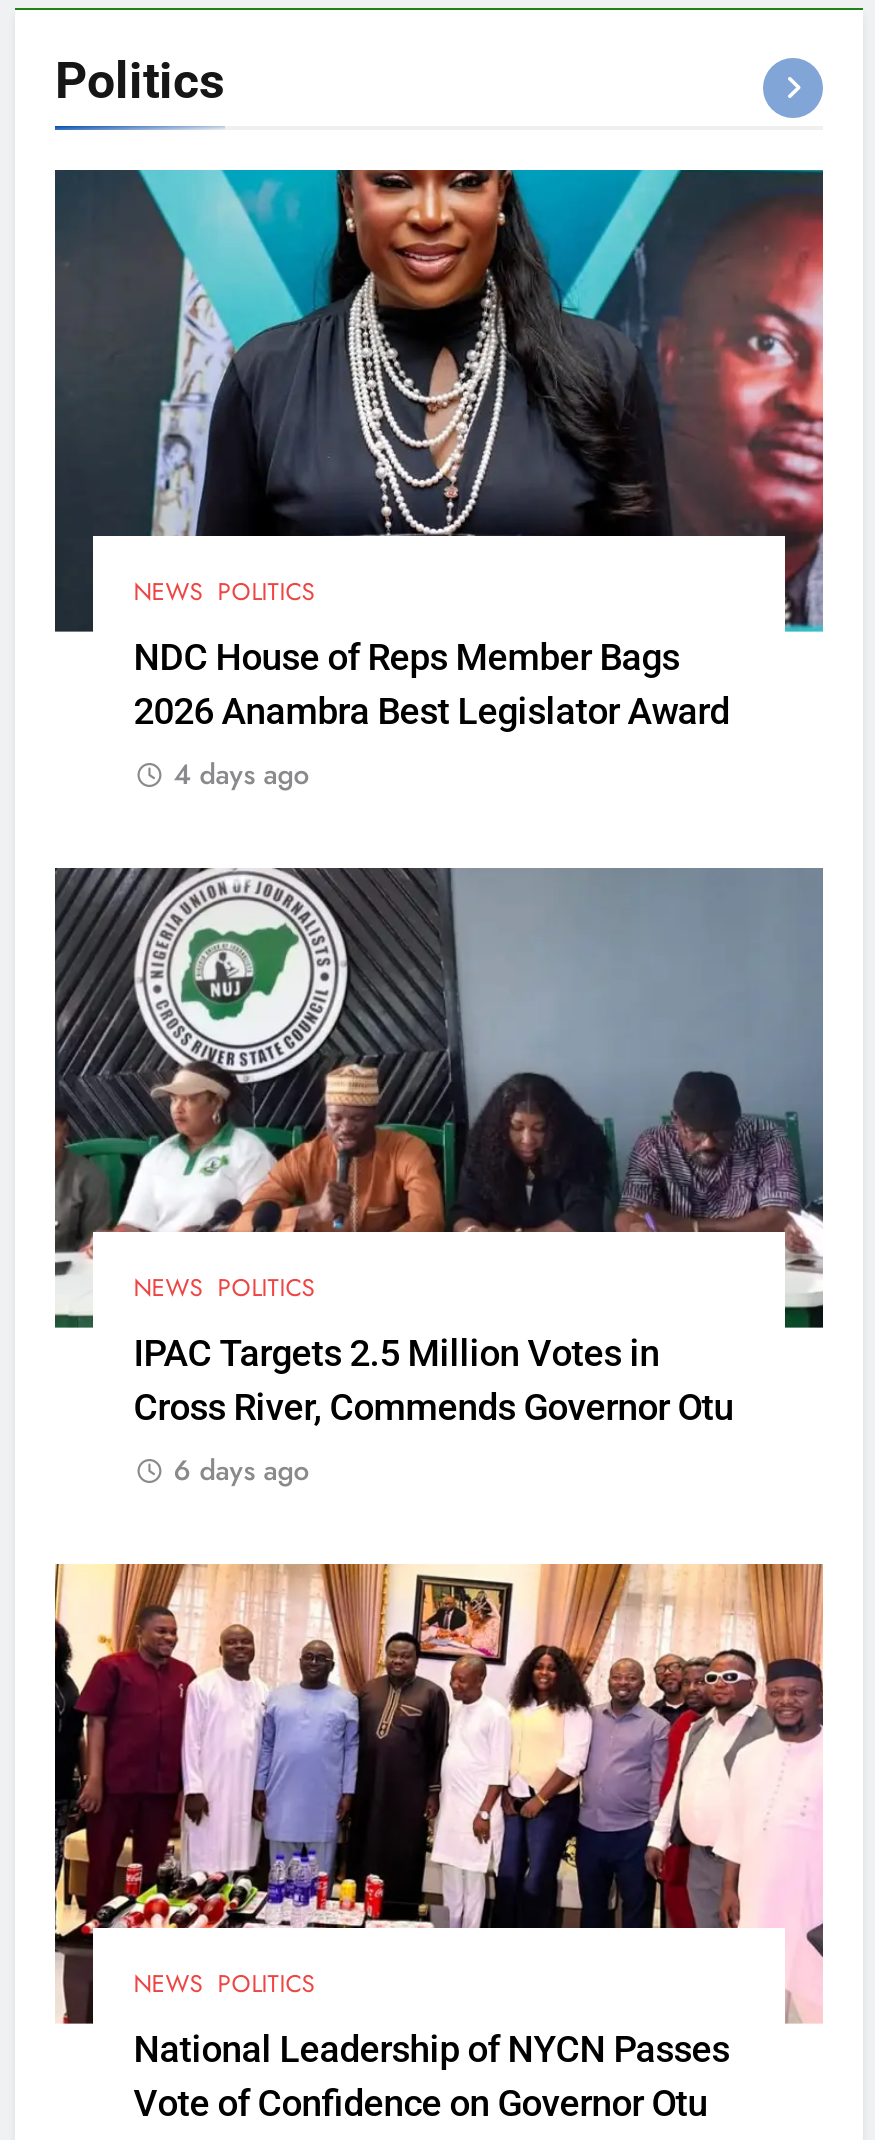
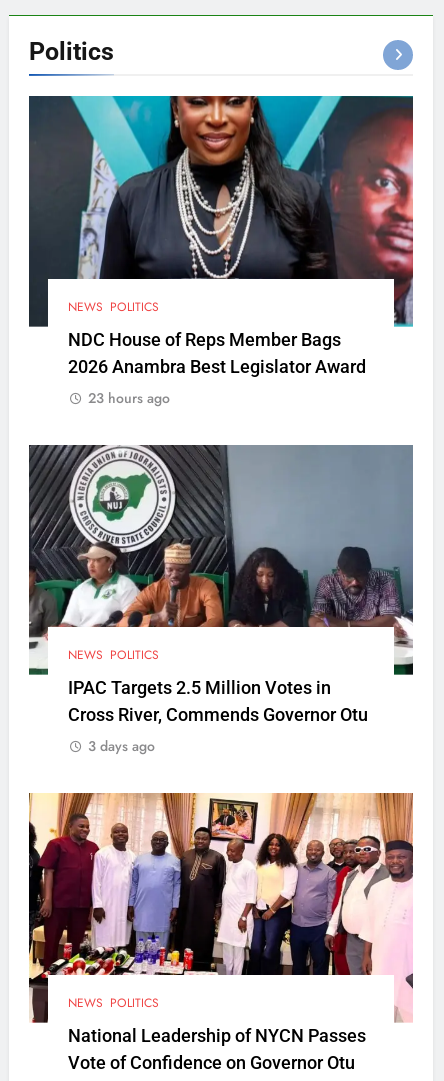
- 4 days ago
+ 23 hours ago

- 6 days ago
+ 3 days ago
